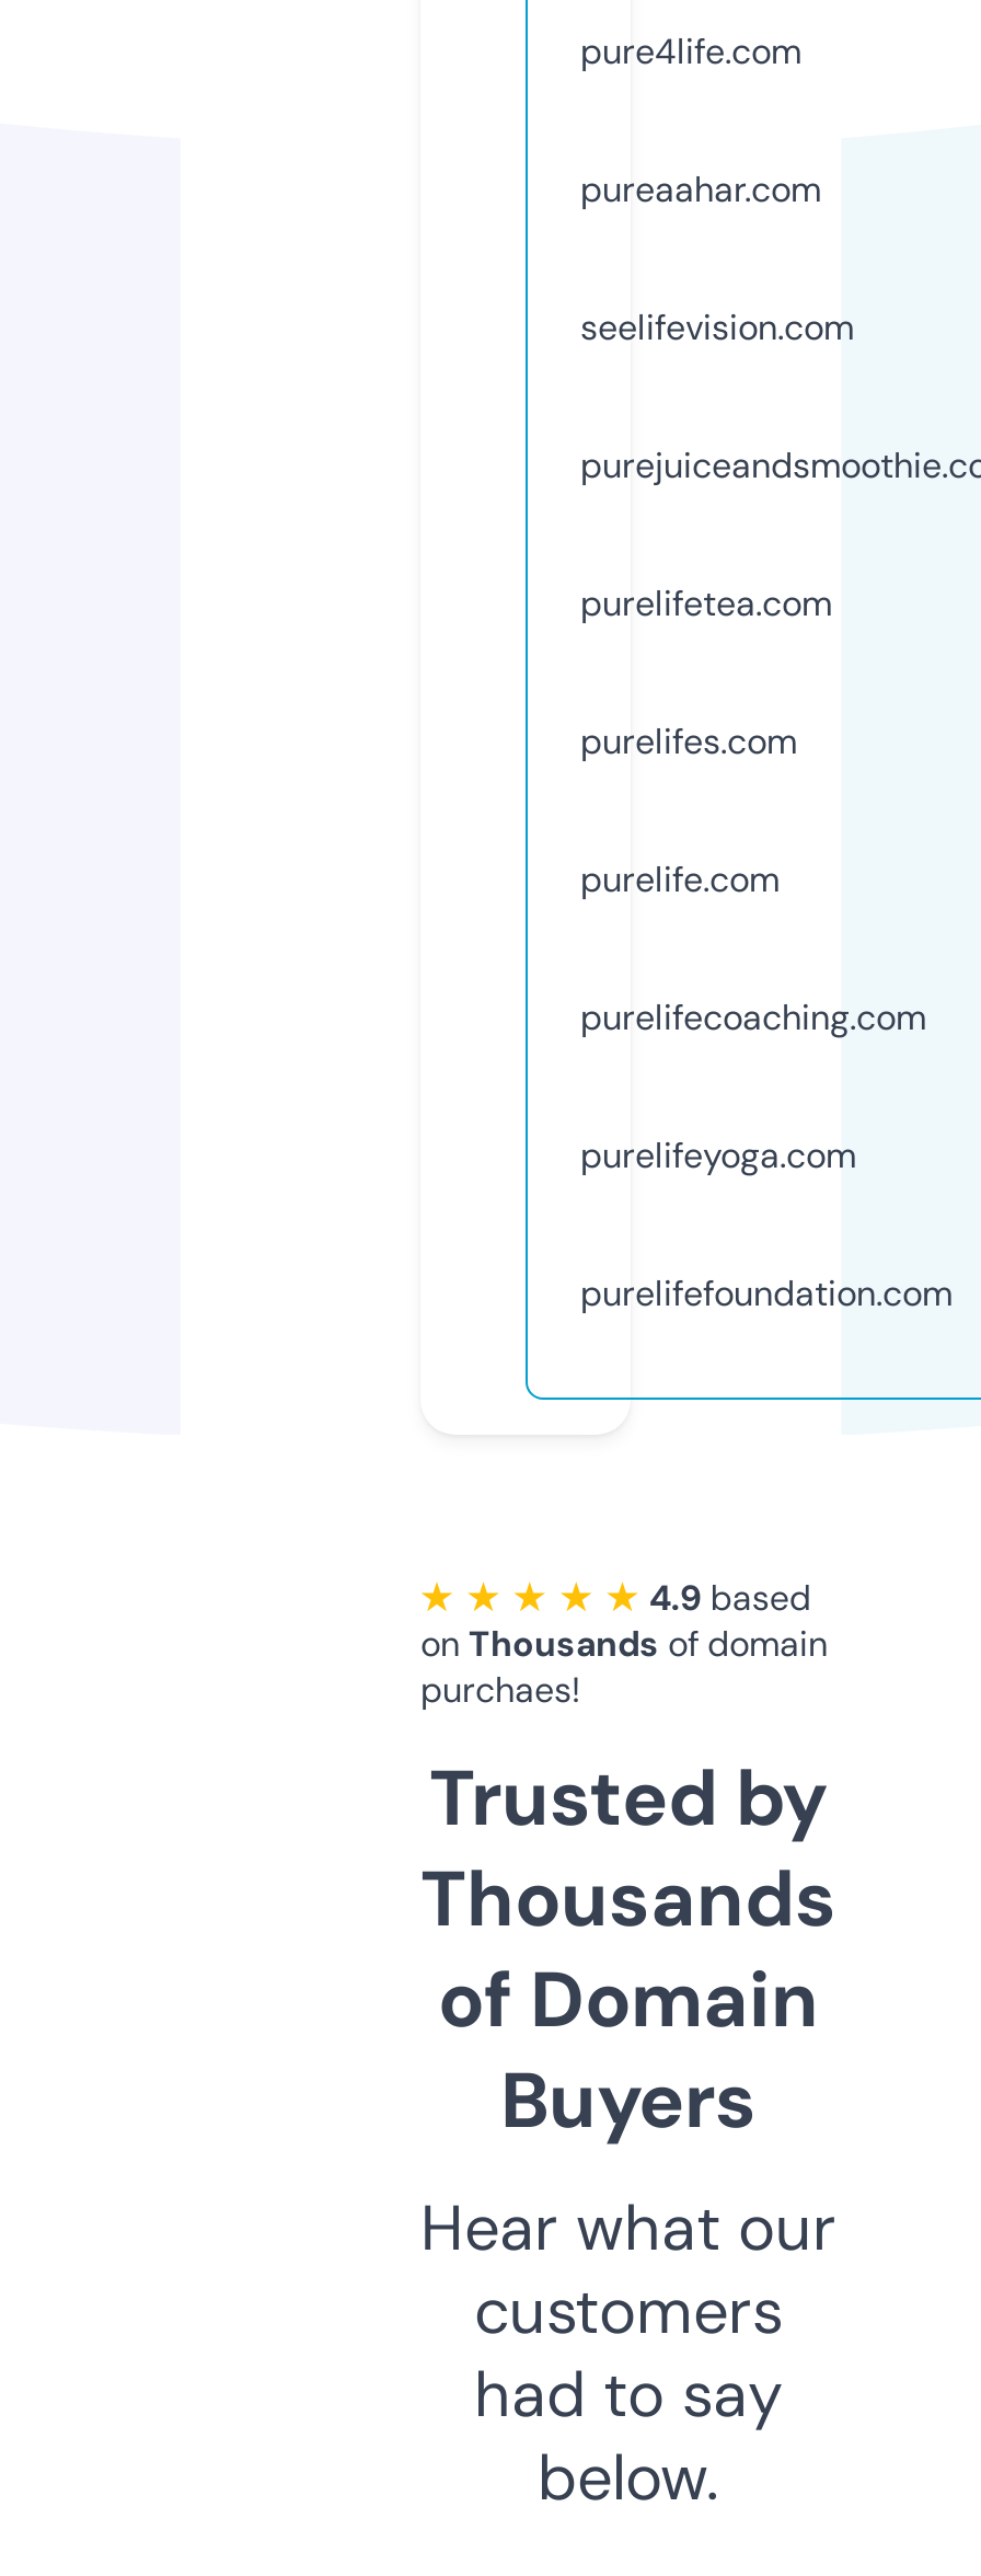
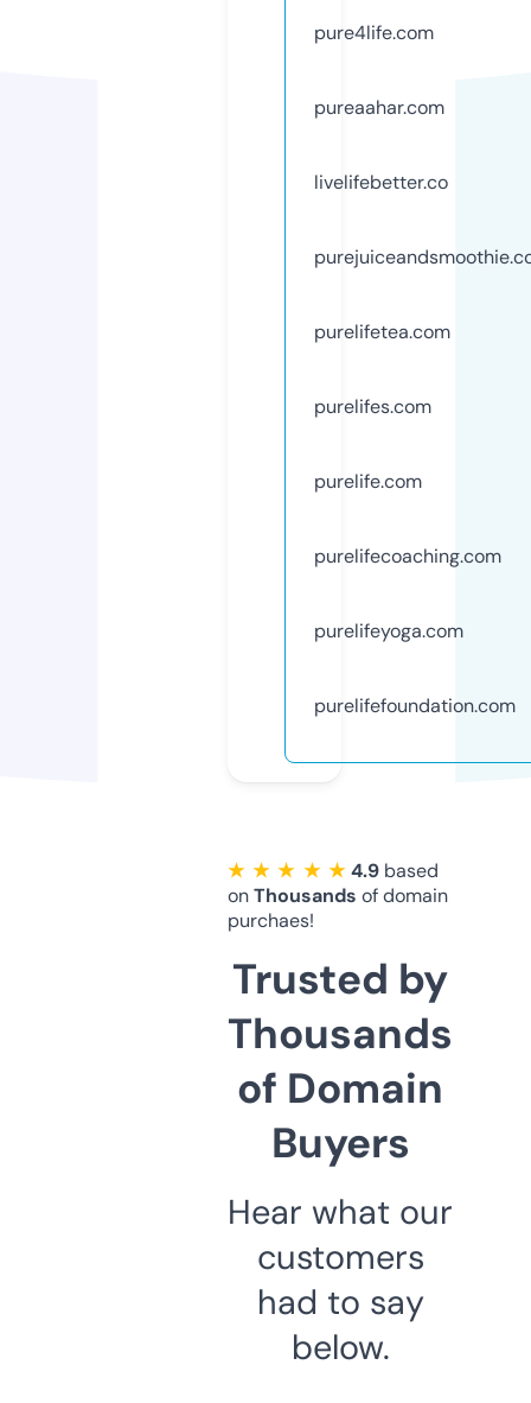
- seelifevision.com
+ livelifebetter.co
